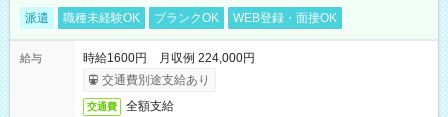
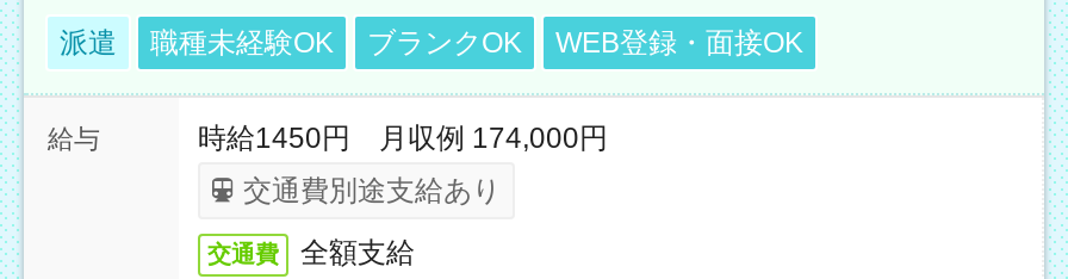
- 時給1600円 月収例 224,000円
+ 時給1450円 月収例 174,000円
